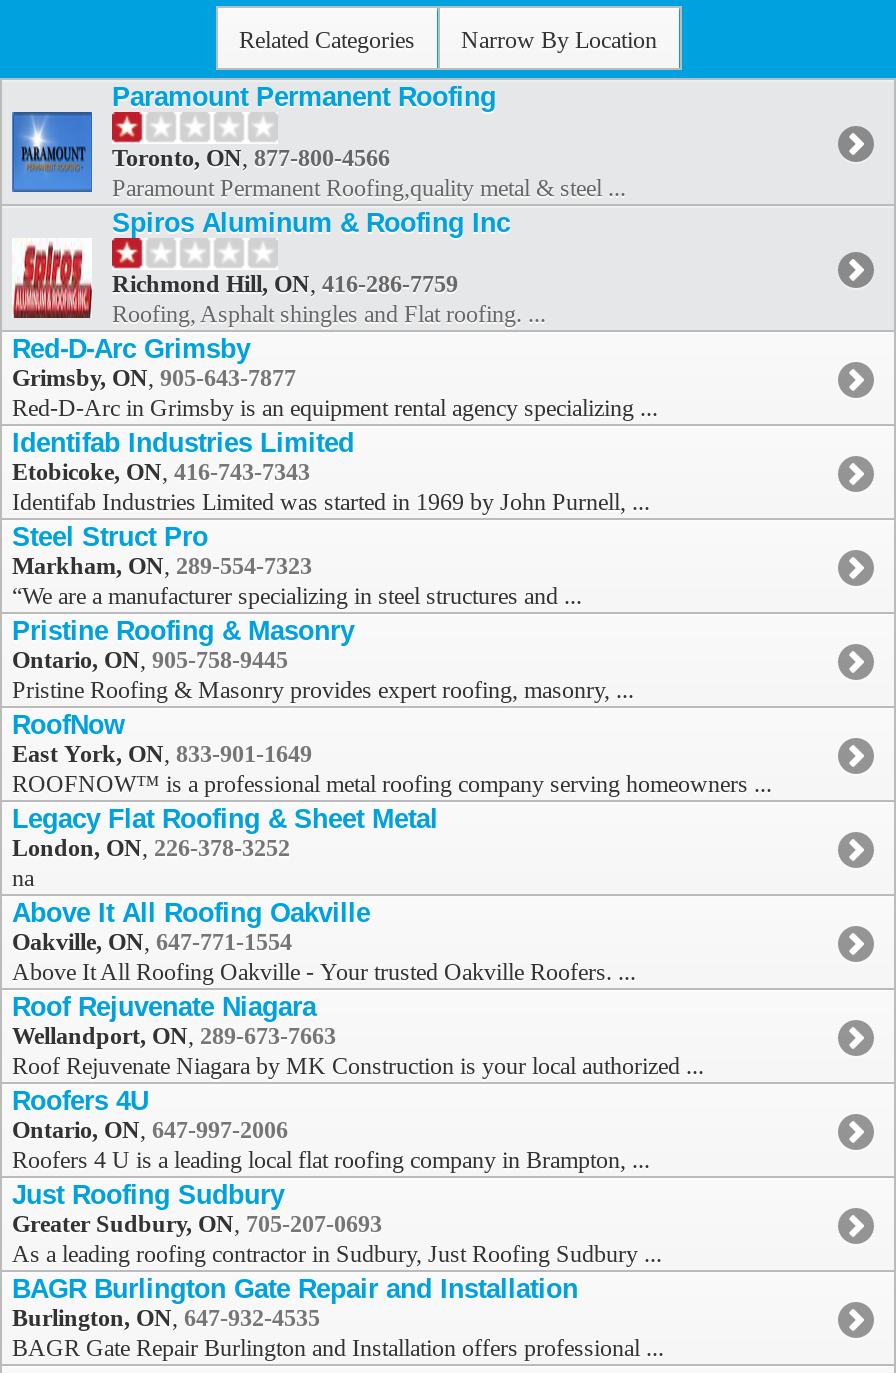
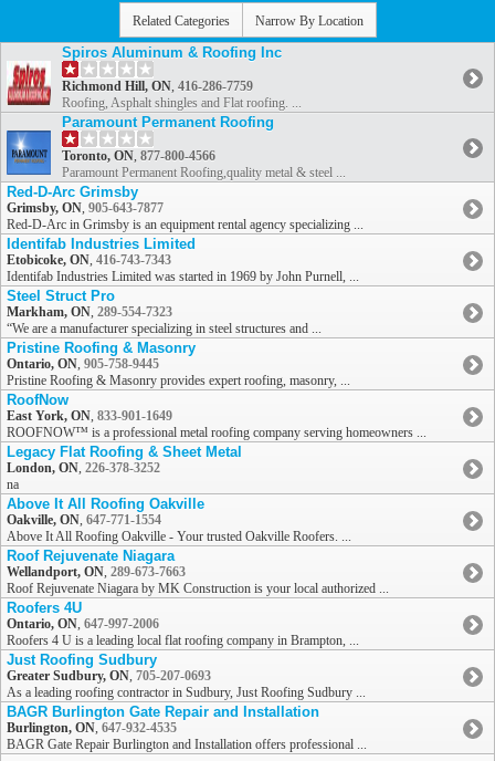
moved down: [image] | Paramount Permanent Roofing | Toronto, ON, 877-800-4566 | Paramount Permanent Roofing,quality metal & steel ...

moved up: [image] | Spiros Aluminum & Roofing Inc | Richmond Hill, ON, 416-286-7759 | Roofing, Asphalt shingles and Flat roofing. ...
